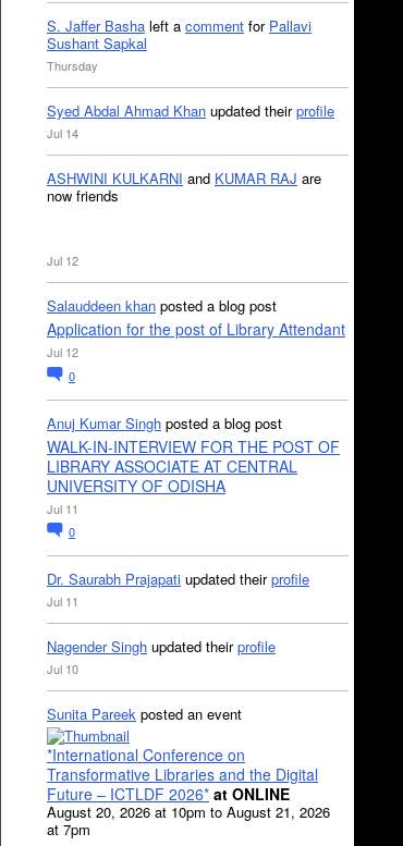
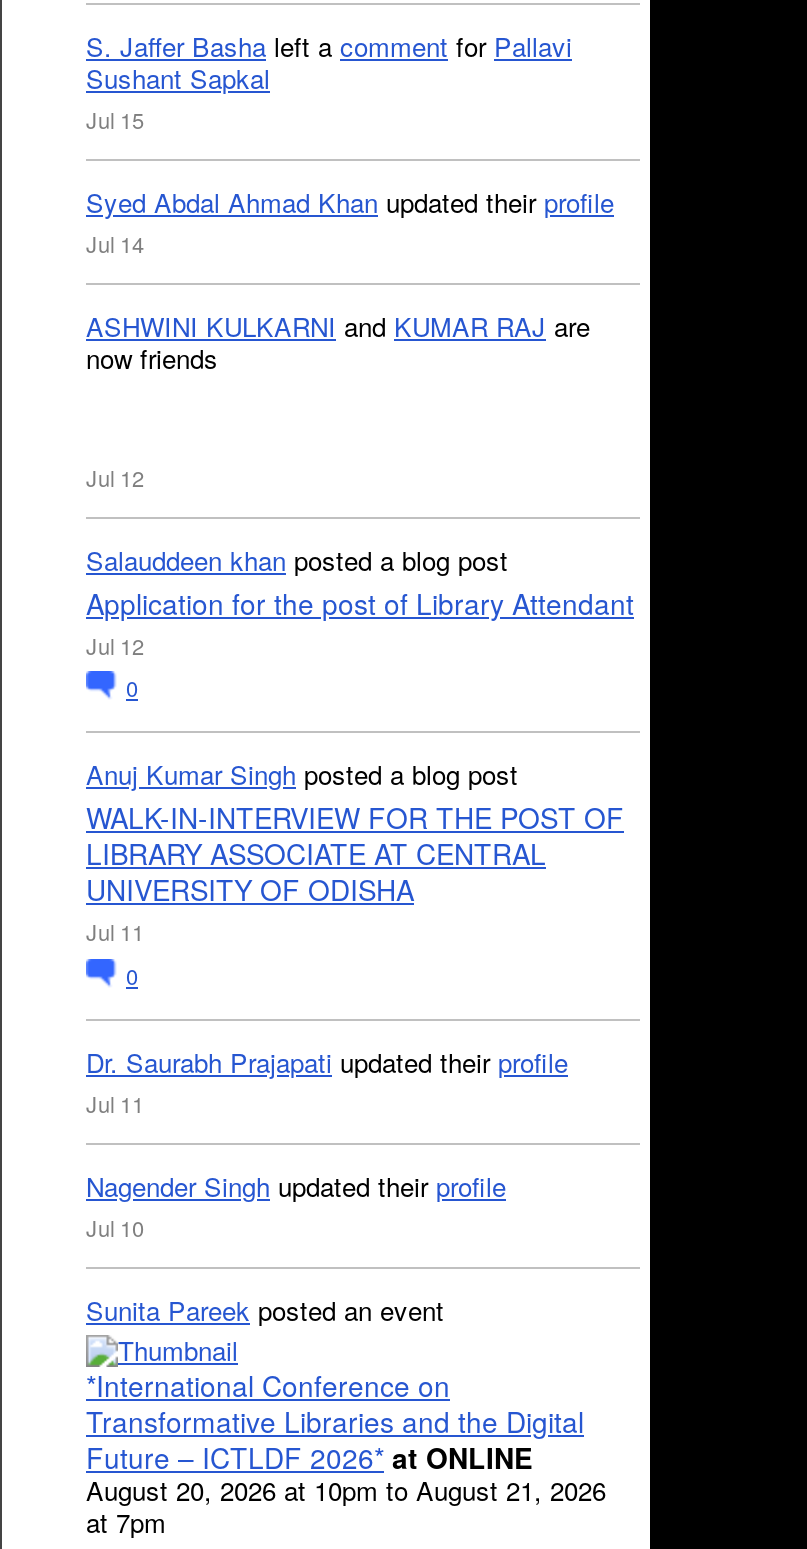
- Thursday
+ Jul 15
